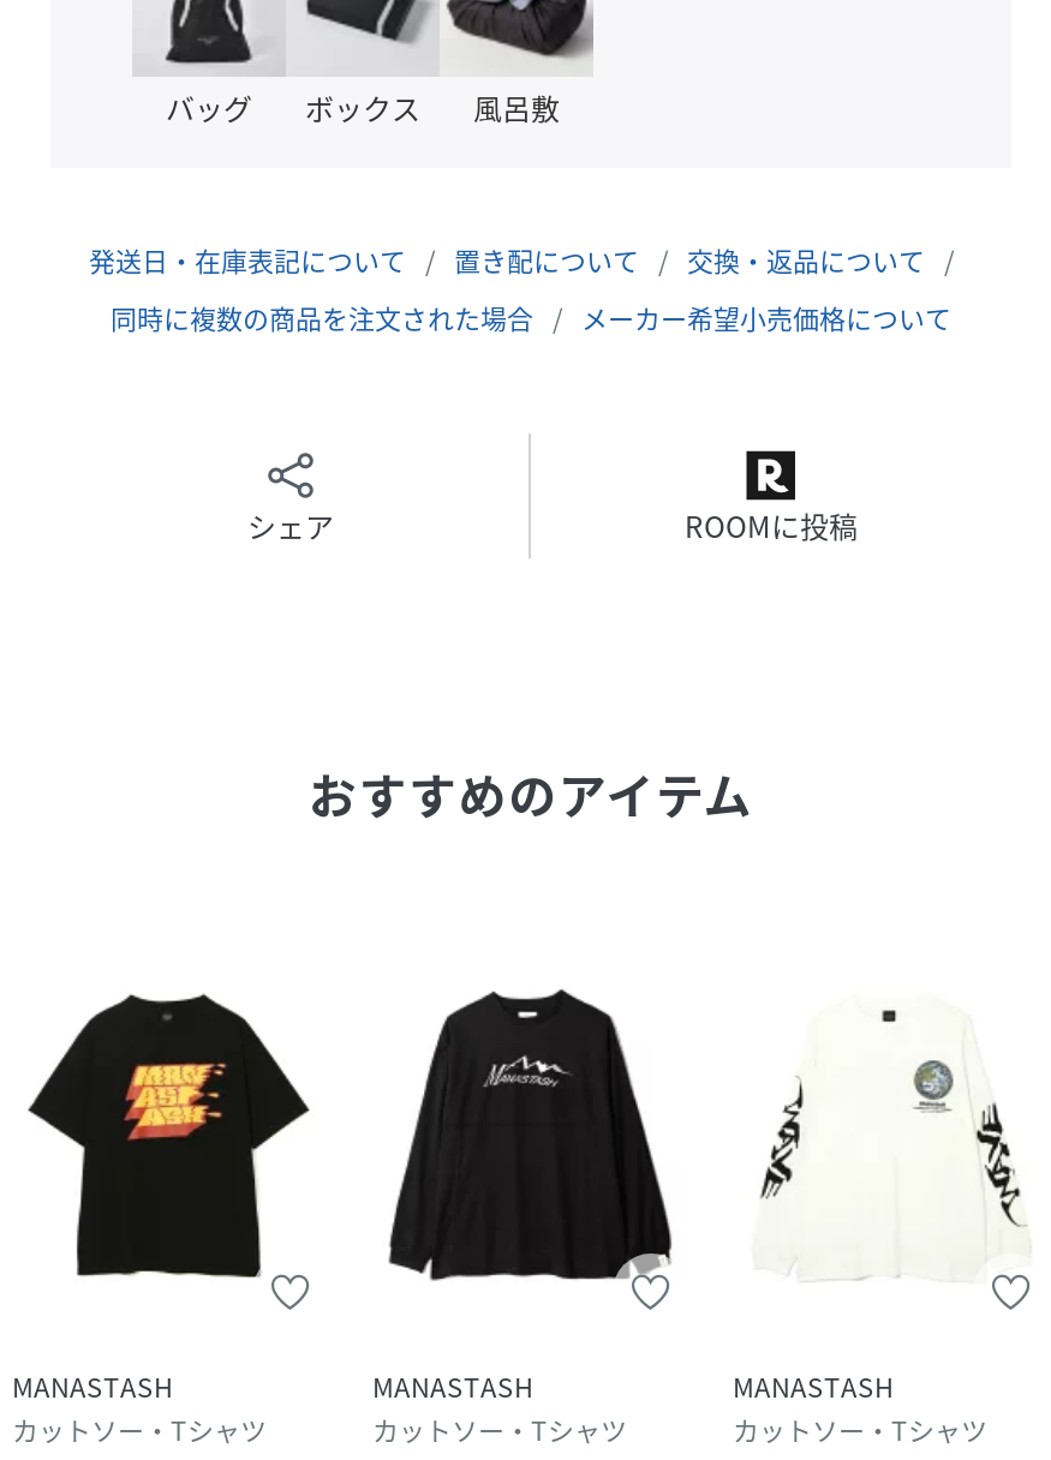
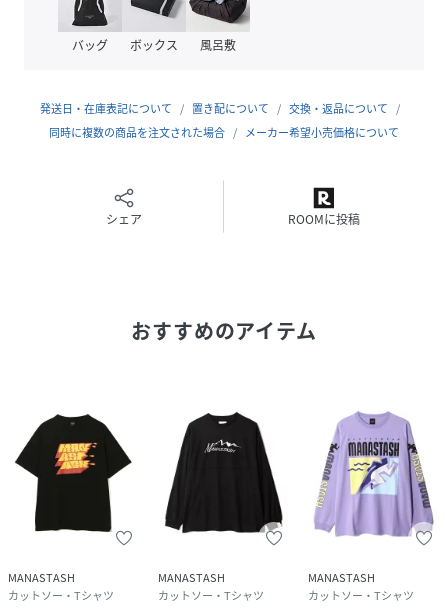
- [image]
+ [image]
